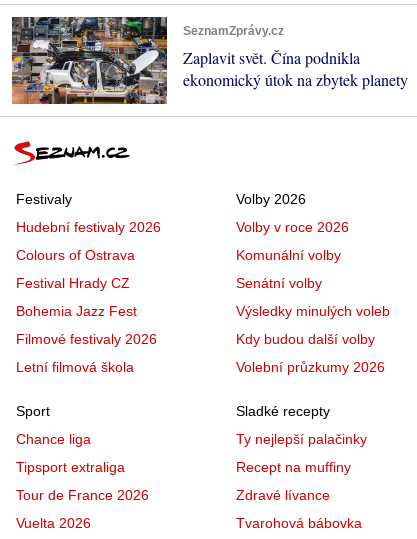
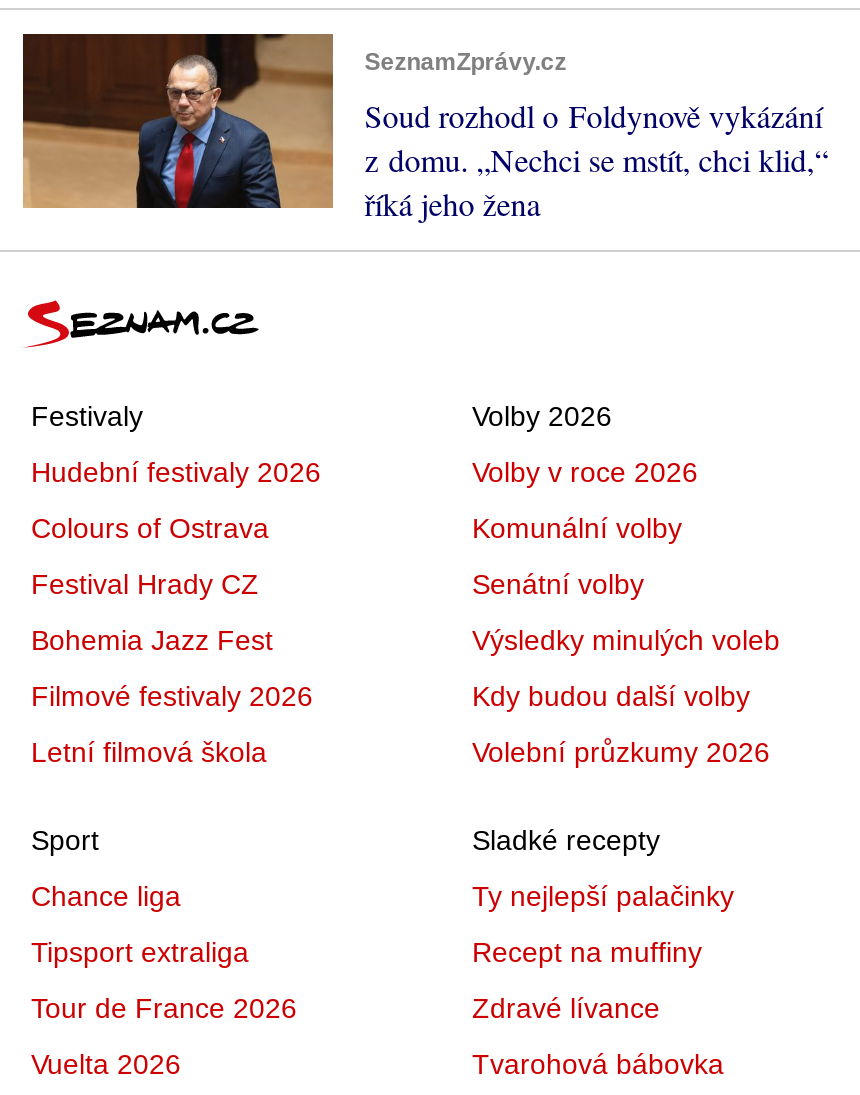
- [image]
- Zaplavit svět. Čína podnikla
- ekonomický útok na zbytek planety
+ [image]
+ Soud rozhodl o Foldynově vykázání
+ z domu. „Nechci se mstít, chci klid,“
+ říká jeho žena
